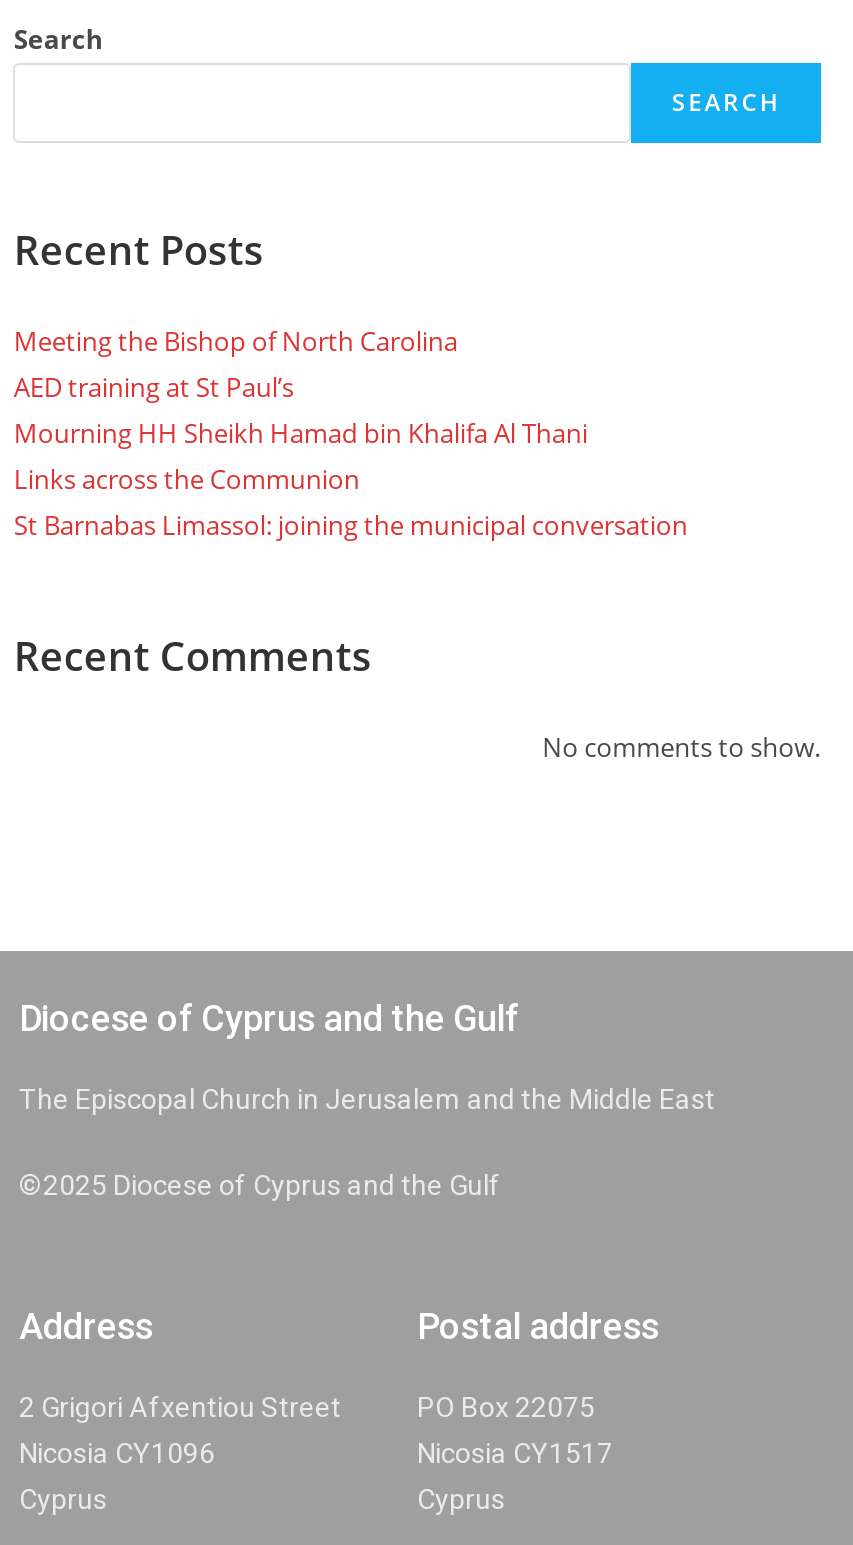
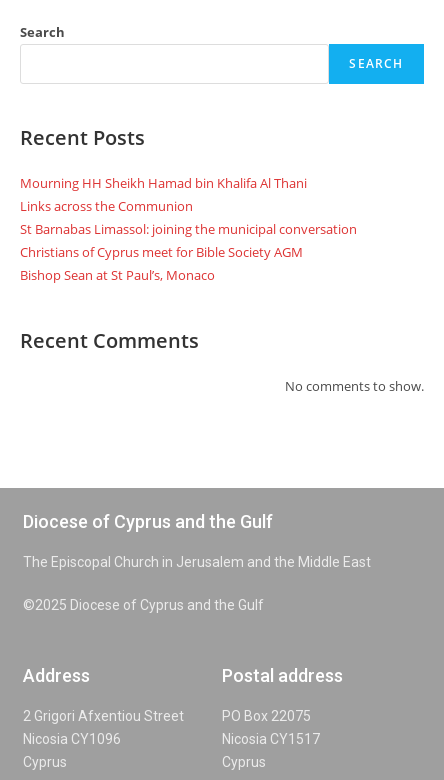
- Meeting the Bishop of North Carolina
- AED training at St Paul’s

moved up: Mourning HH Sheikh Hamad bin Khalifa Al Thani | Links across the Communion | St Barnabas Limassol: joining the municipal conversation

+ Christians of Cyprus meet for Bible Society AGM
+ Bishop Sean at St Paul’s, Monaco
